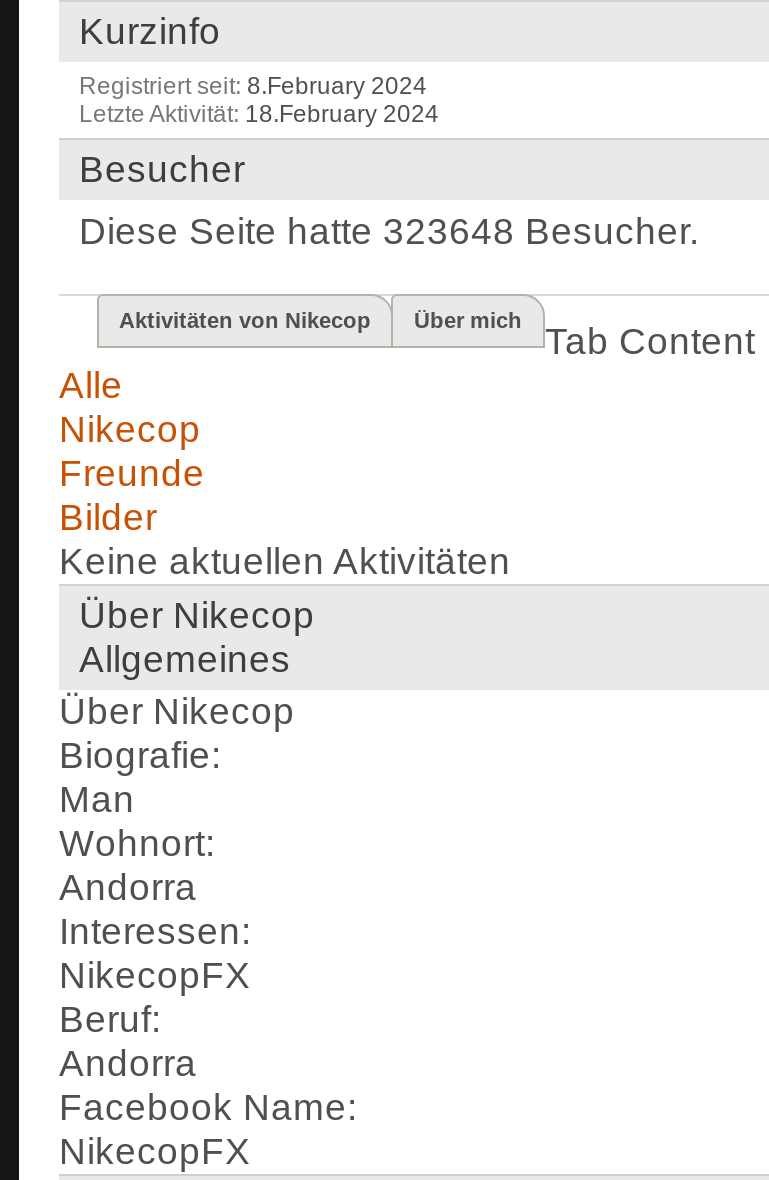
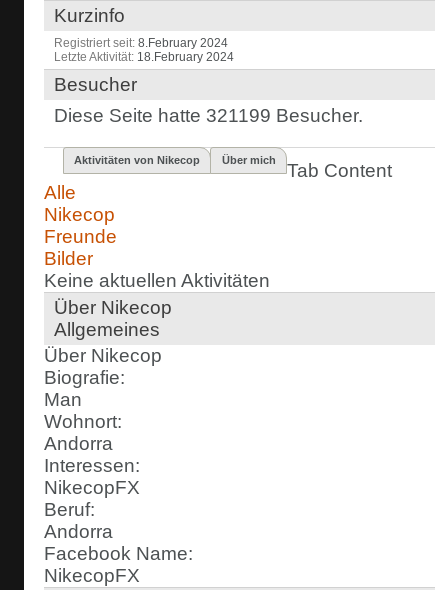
- Diese Seite hatte 323648 Besucher.
+ Diese Seite hatte 321199 Besucher.
